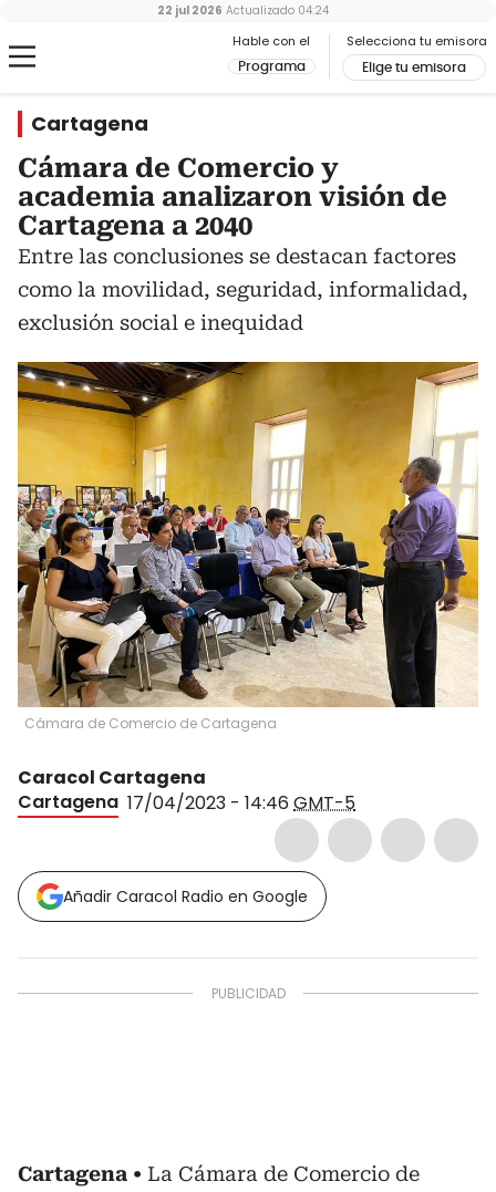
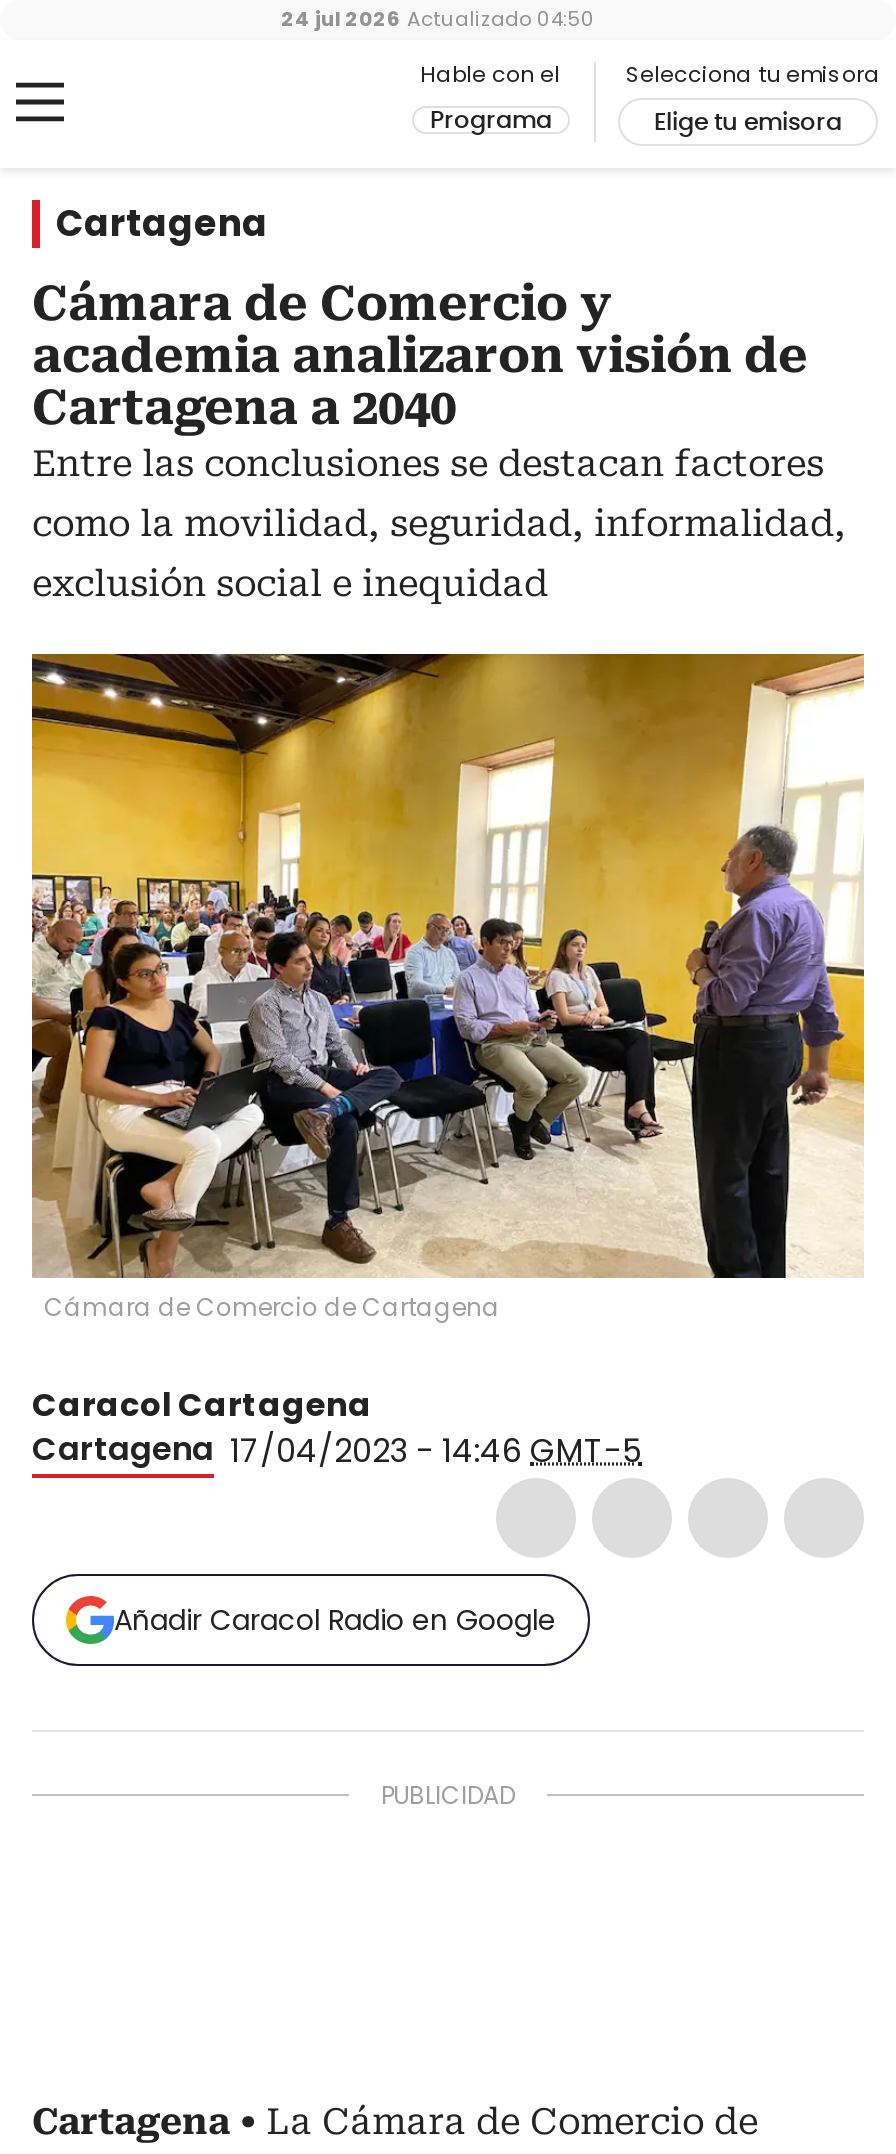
- 22 jul 2026 Actualizado 04:24
+ 24 jul 2026 Actualizado 04:50
